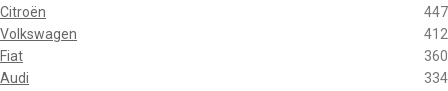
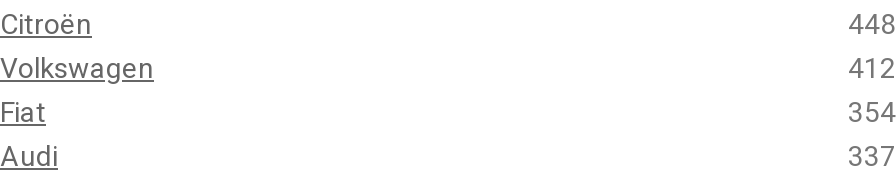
- 447
+ 448

- 360
+ 354

- 334
+ 337
